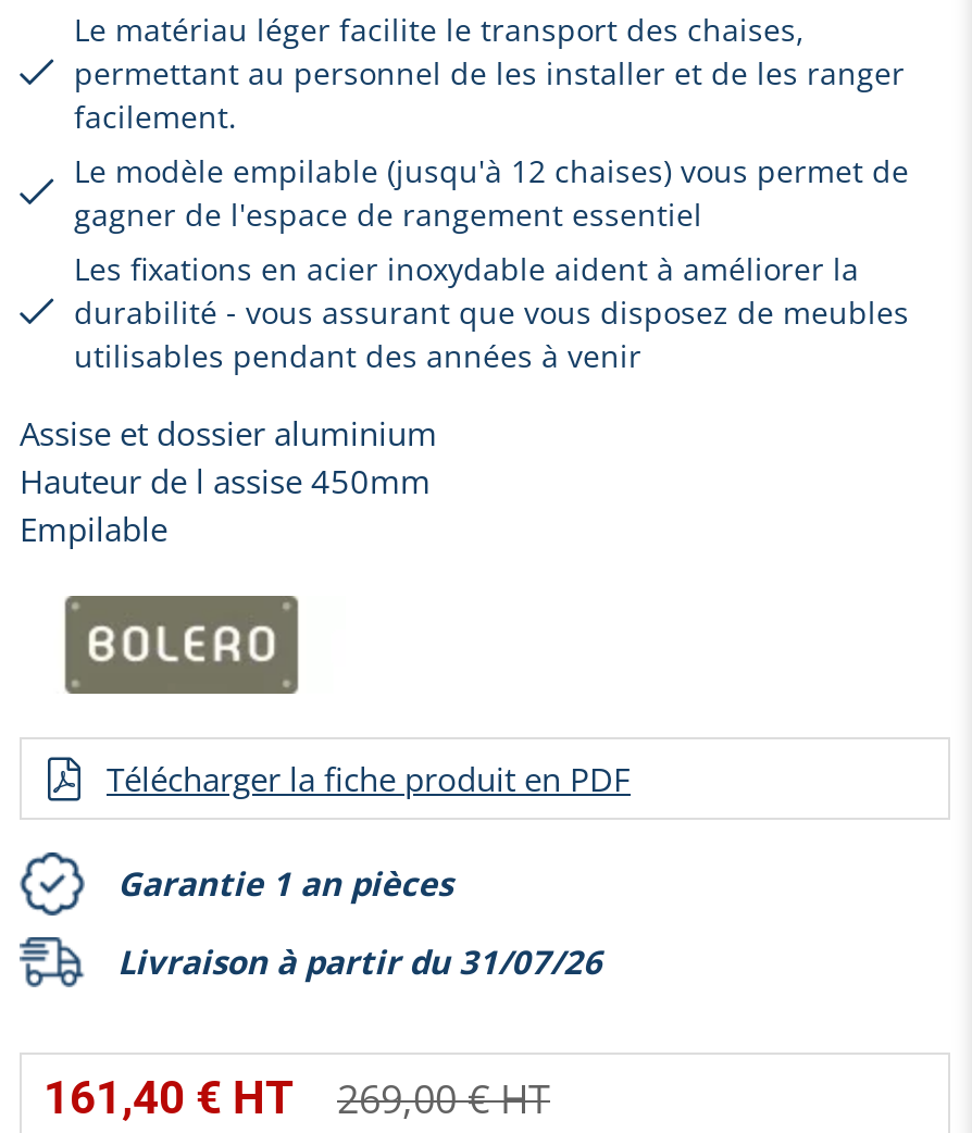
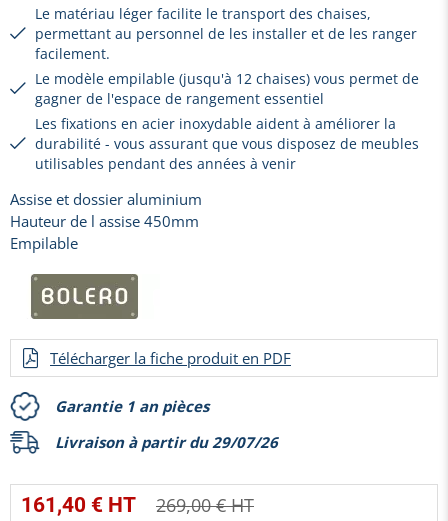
- Livraison à partir du 31/07/26
+ Livraison à partir du 29/07/26
